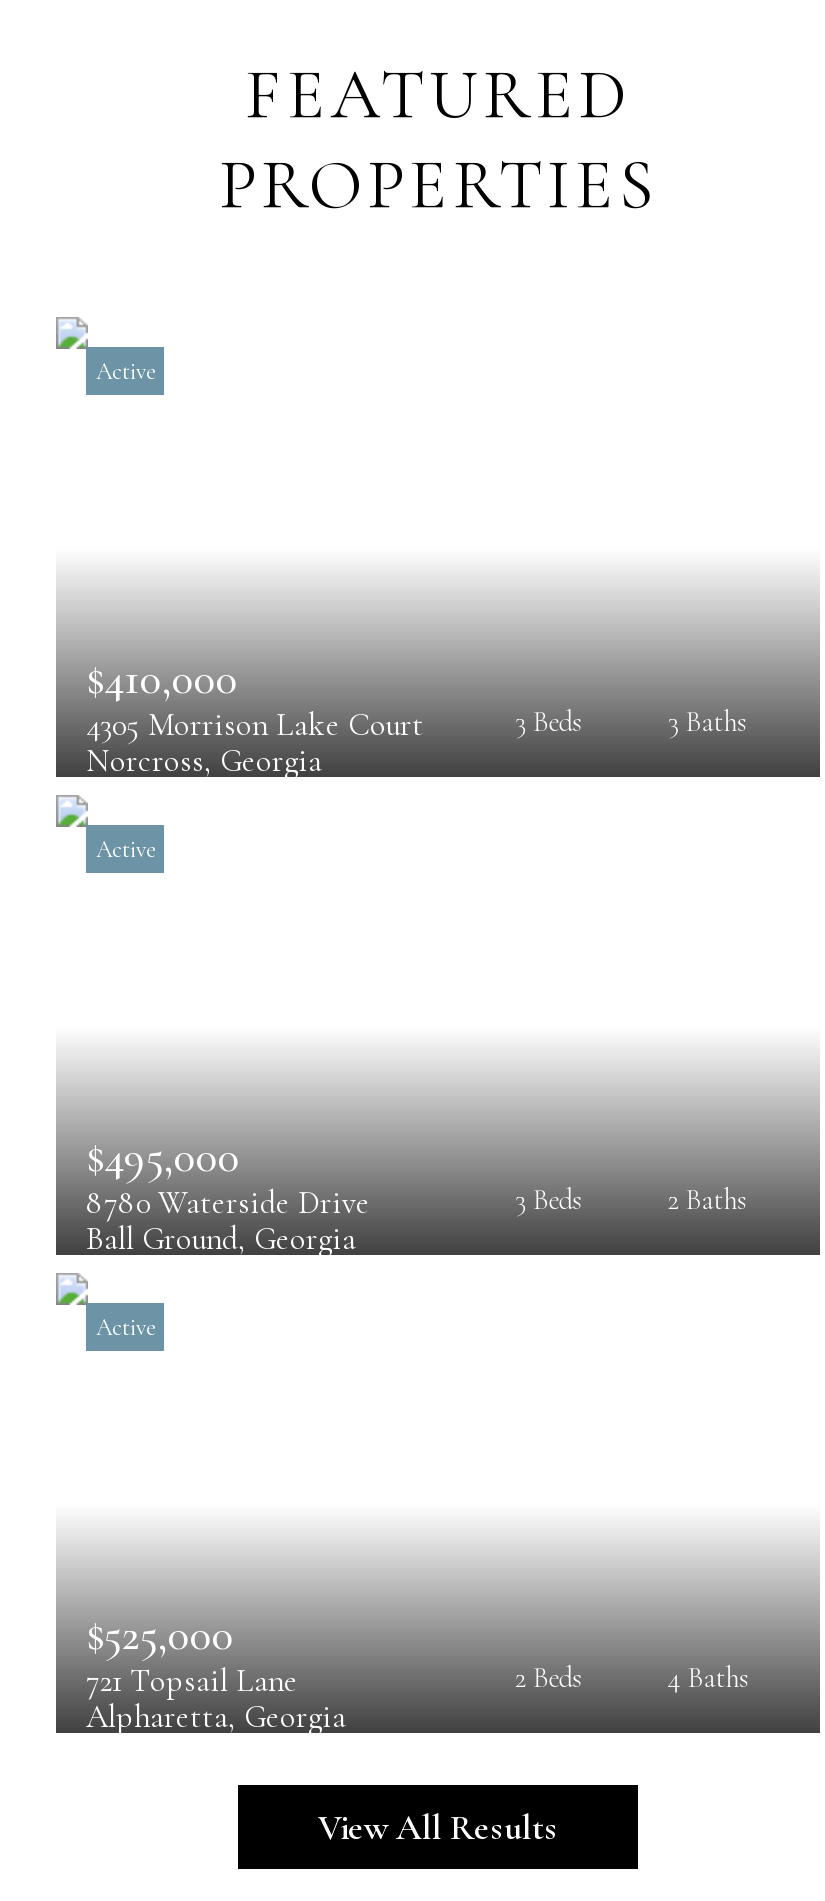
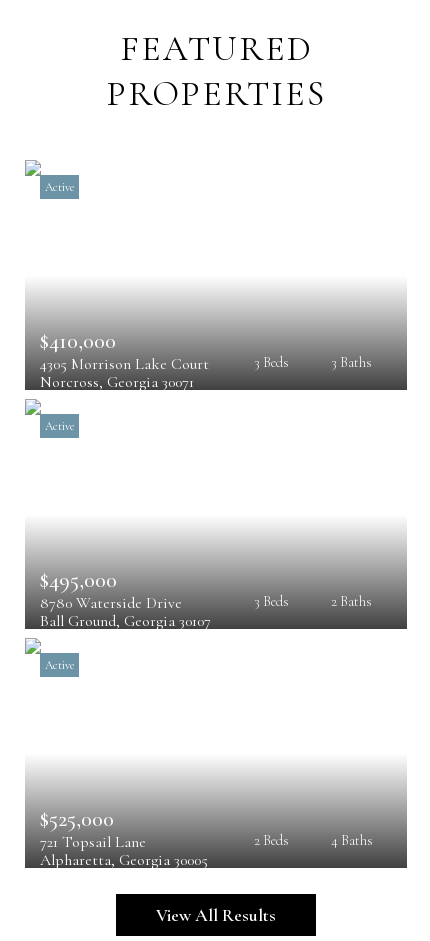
- Norcross, Georgia
+ Norcross, Georgia 30071

- Ball Ground, Georgia
+ Ball Ground, Georgia 30107

- Alpharetta, Georgia
+ Alpharetta, Georgia 30005
